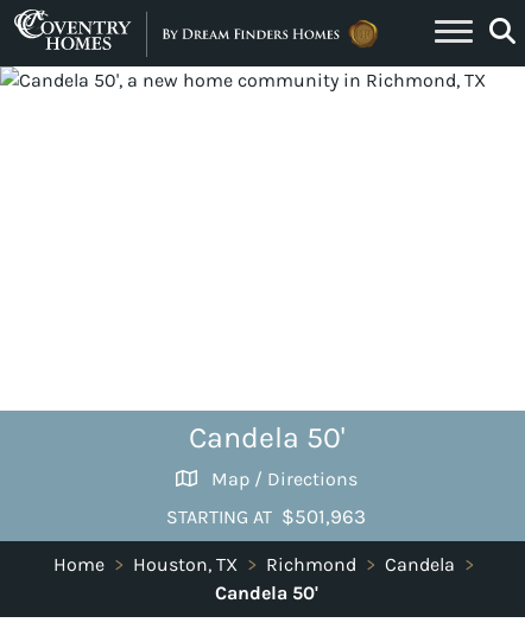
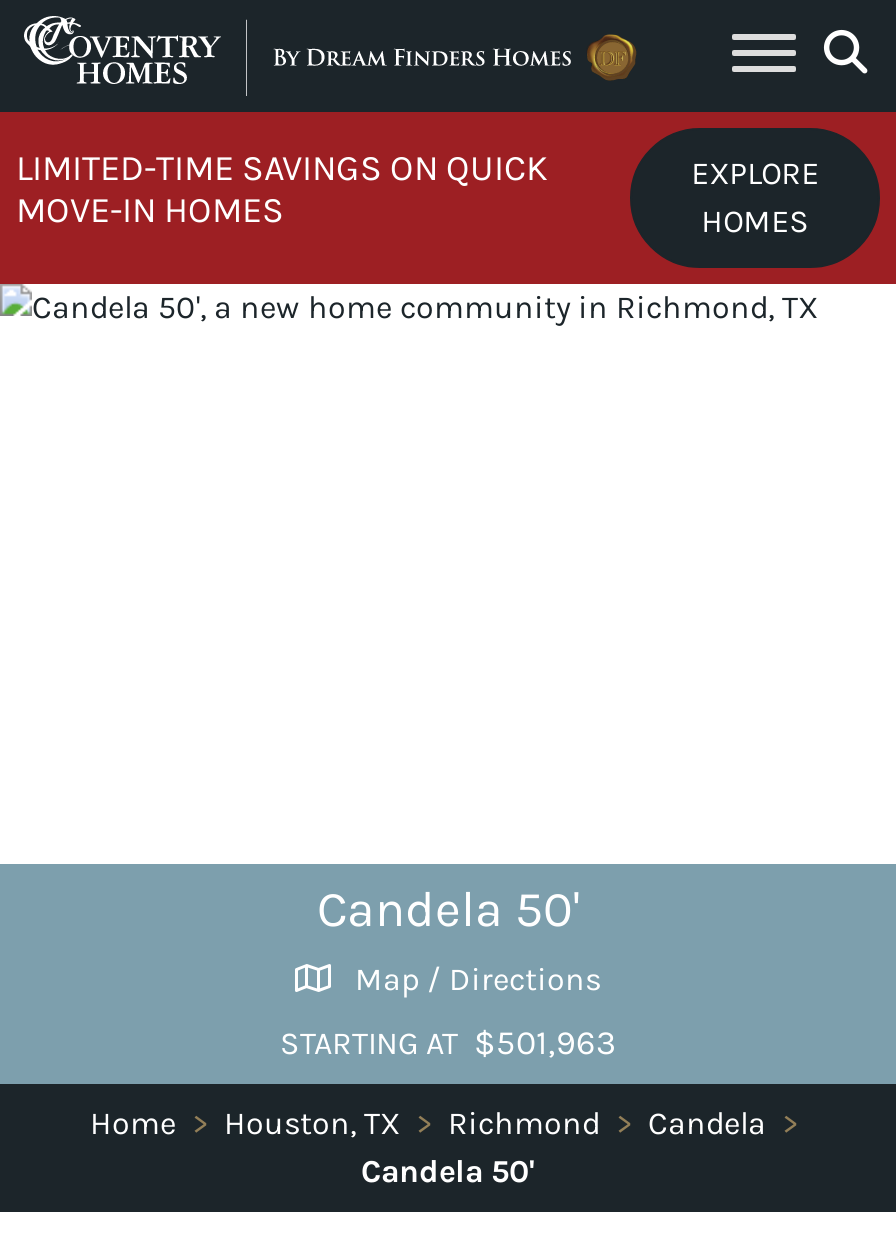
+ [image]
+ LIMITED-TIME SAVINGS ON QUICK
+ MOVE-IN HOMES

+ EXPLORE
+ HOMES
